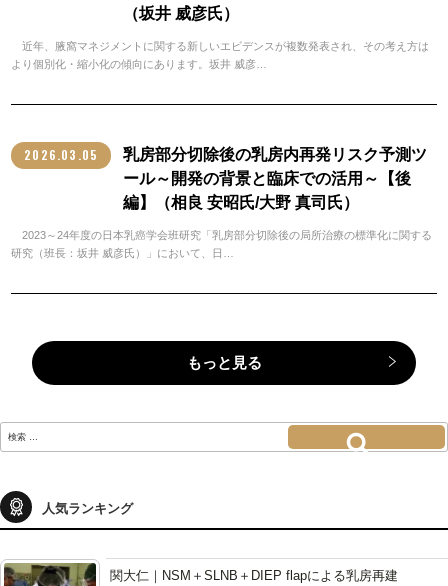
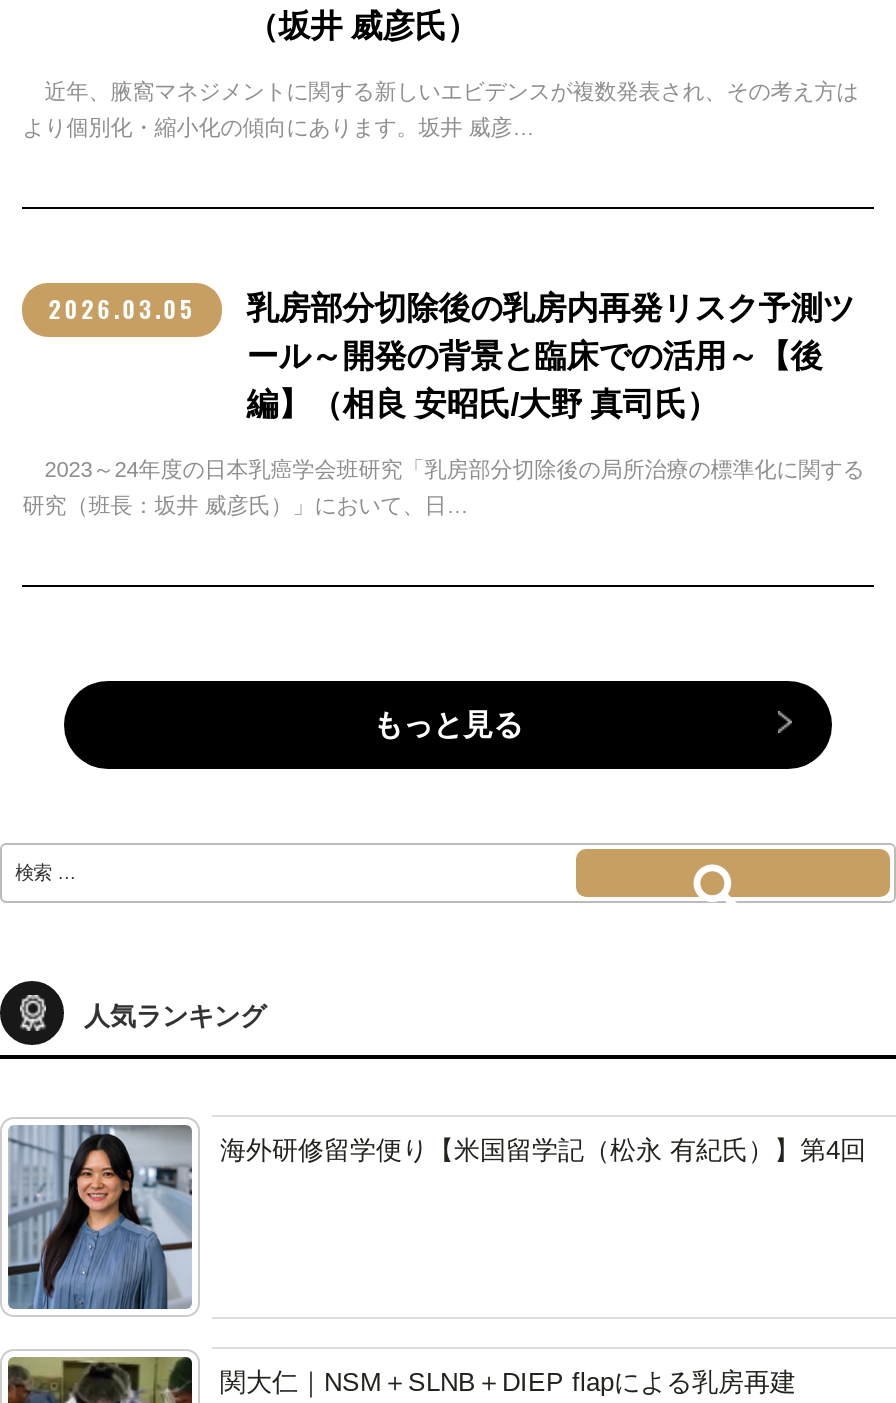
+ [image]
+ 海外研修留学便り【米国留学記（松永 有紀氏）】第4回
